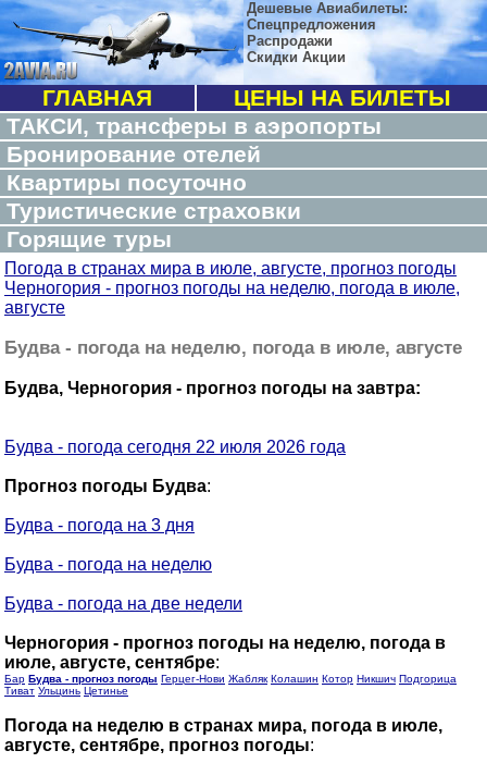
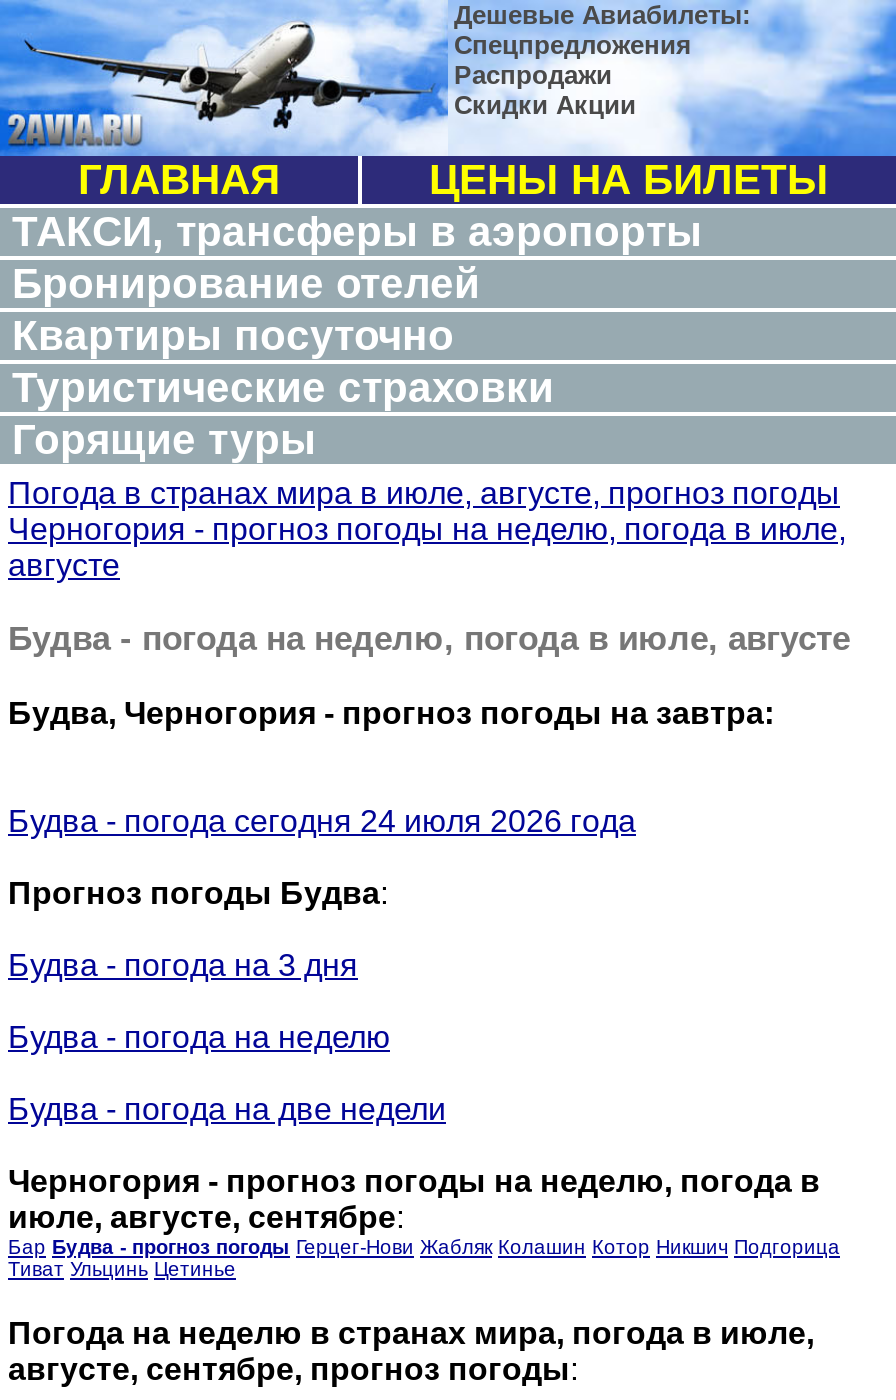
- Будва - погода сегодня 22 июля 2026 года
+ Будва - погода сегодня 24 июля 2026 года
